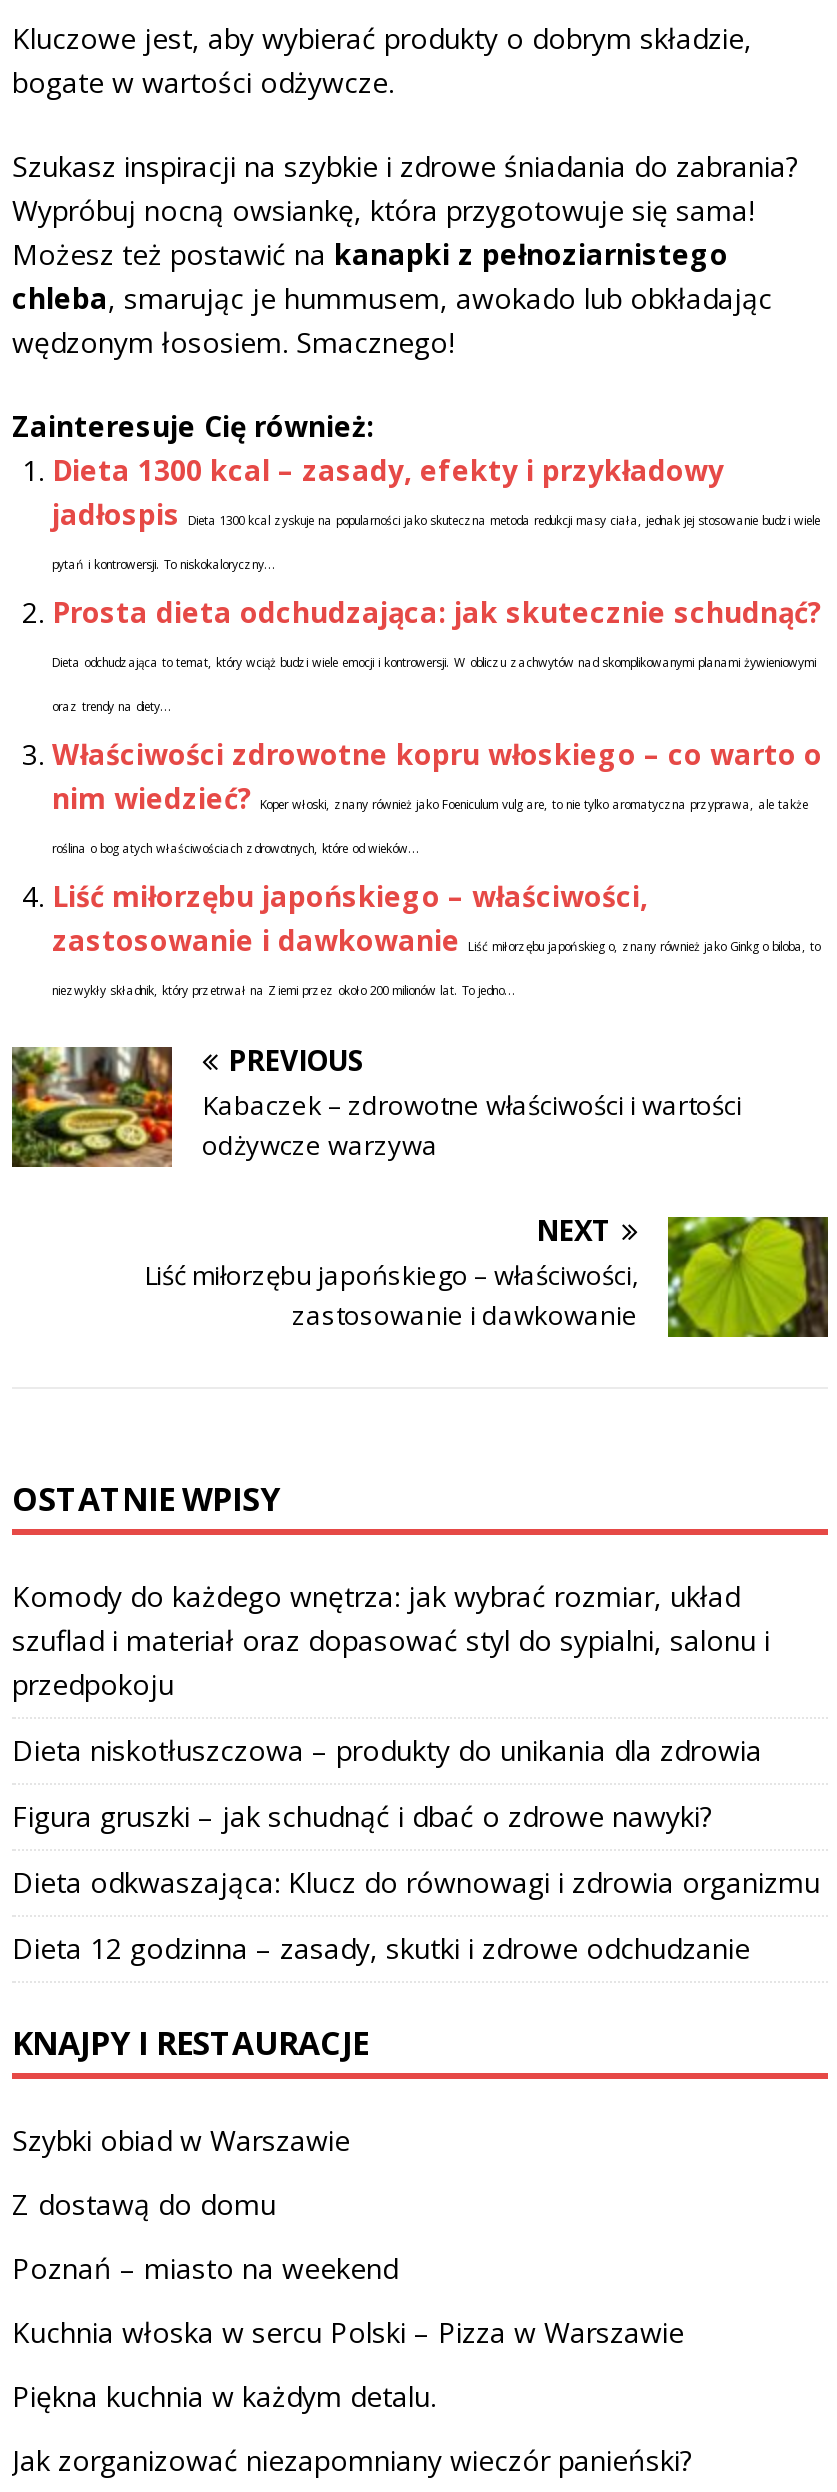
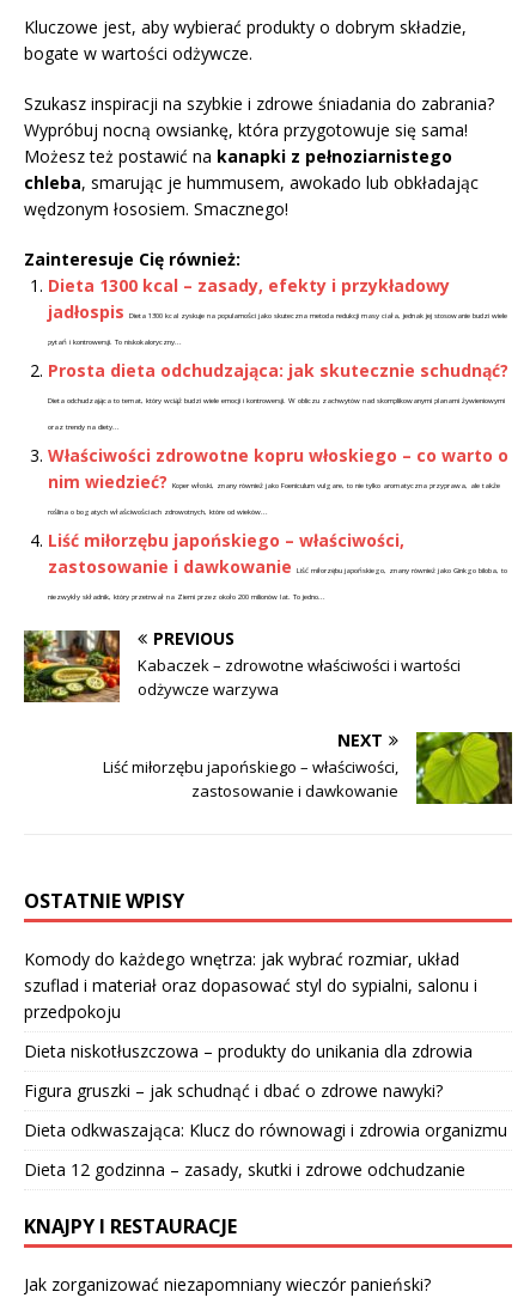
- Szybki obiad w Warszawie
- Z dostawą do domu
- Poznań – miasto na weekend
- Kuchnia włoska w sercu Polski – Pizza w Warszawie
- Piękna kuchnia w każdym detalu.
